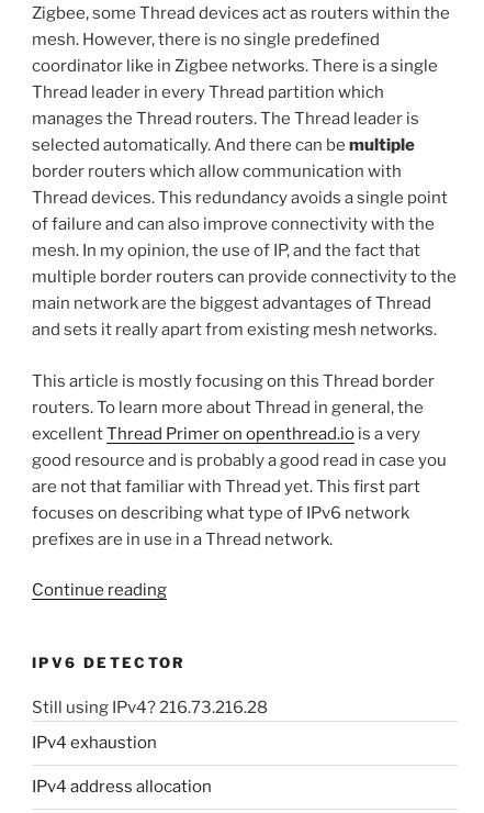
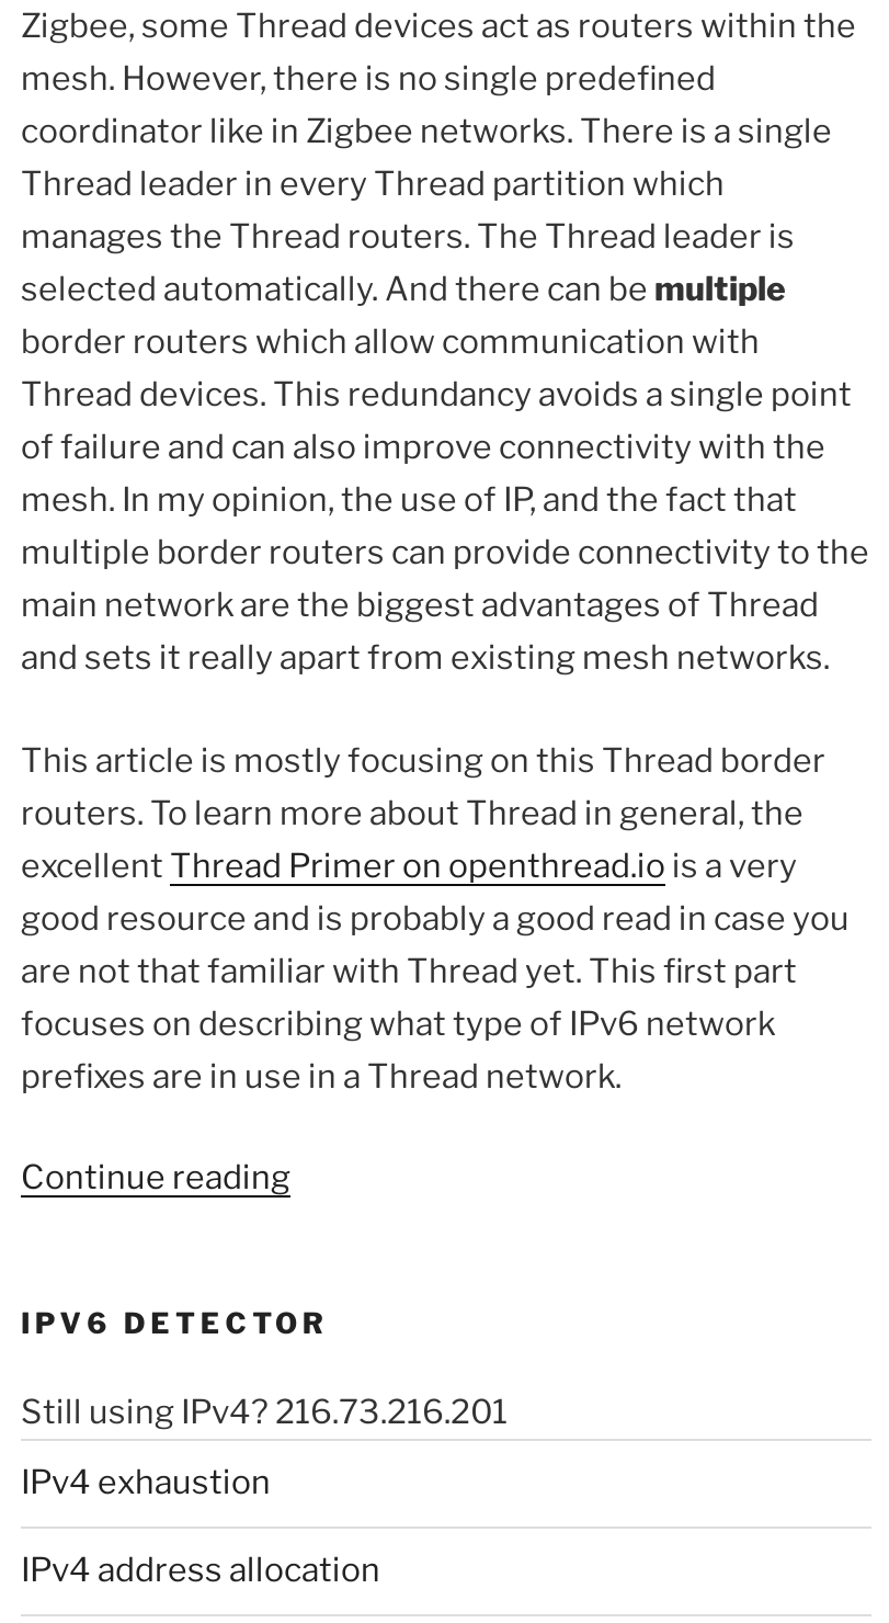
- Still using IPv4? 216.73.216.28
+ Still using IPv4? 216.73.216.201
